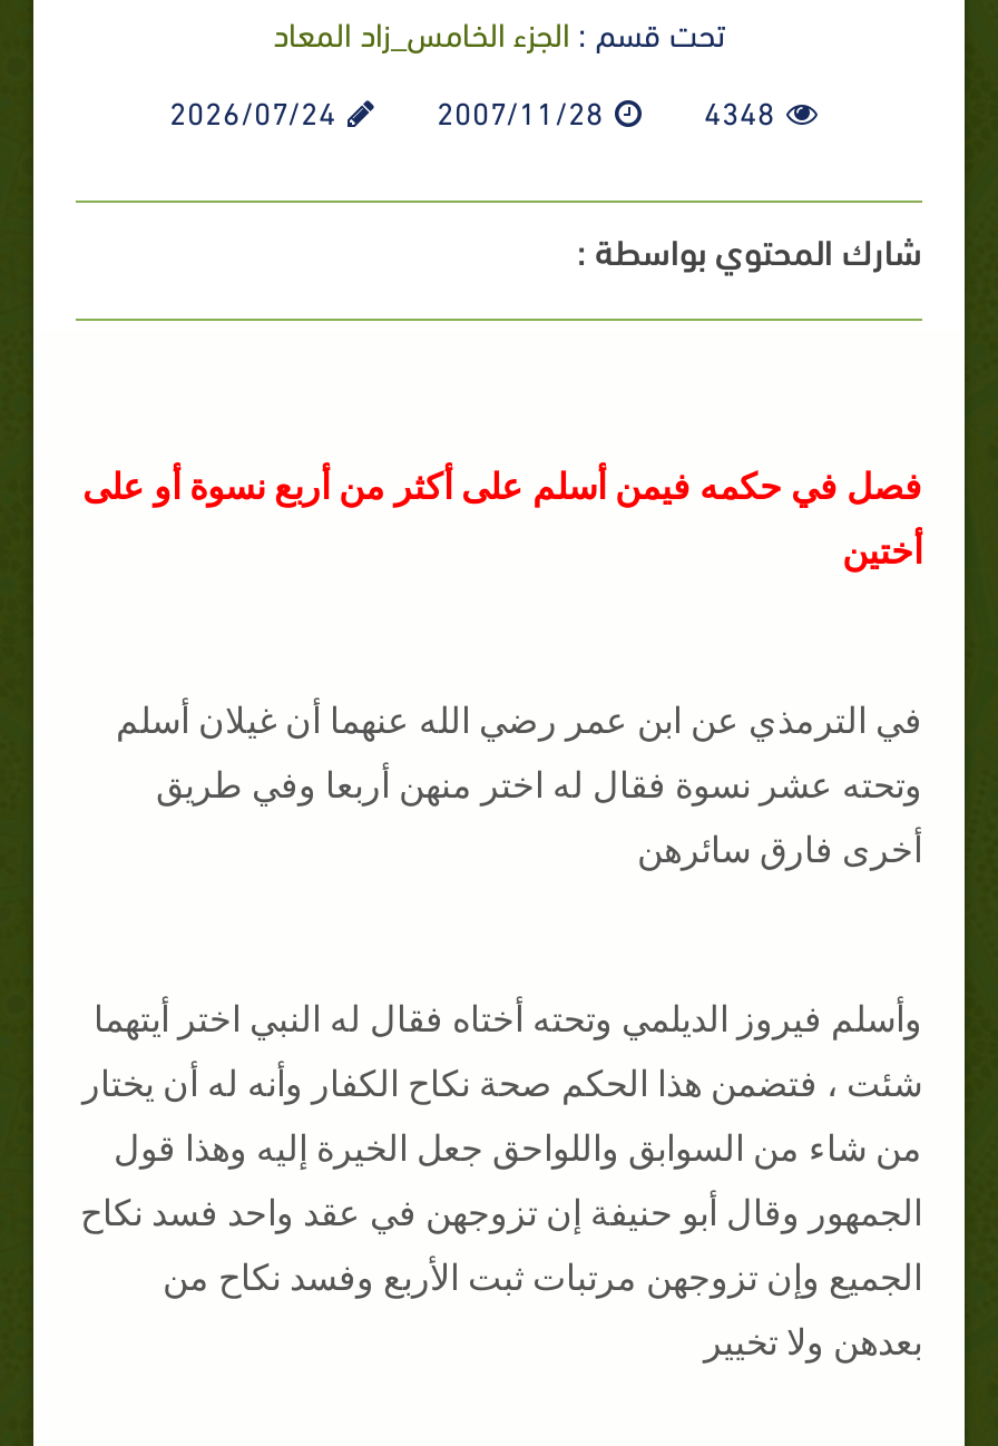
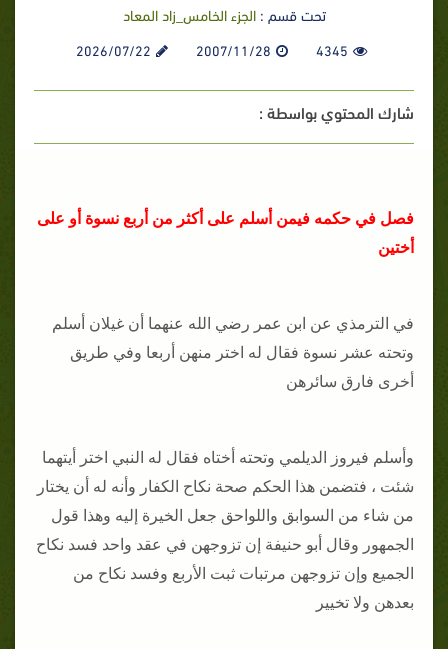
- 2026/07/24
+ 2026/07/22

- 4348
+ 4345
